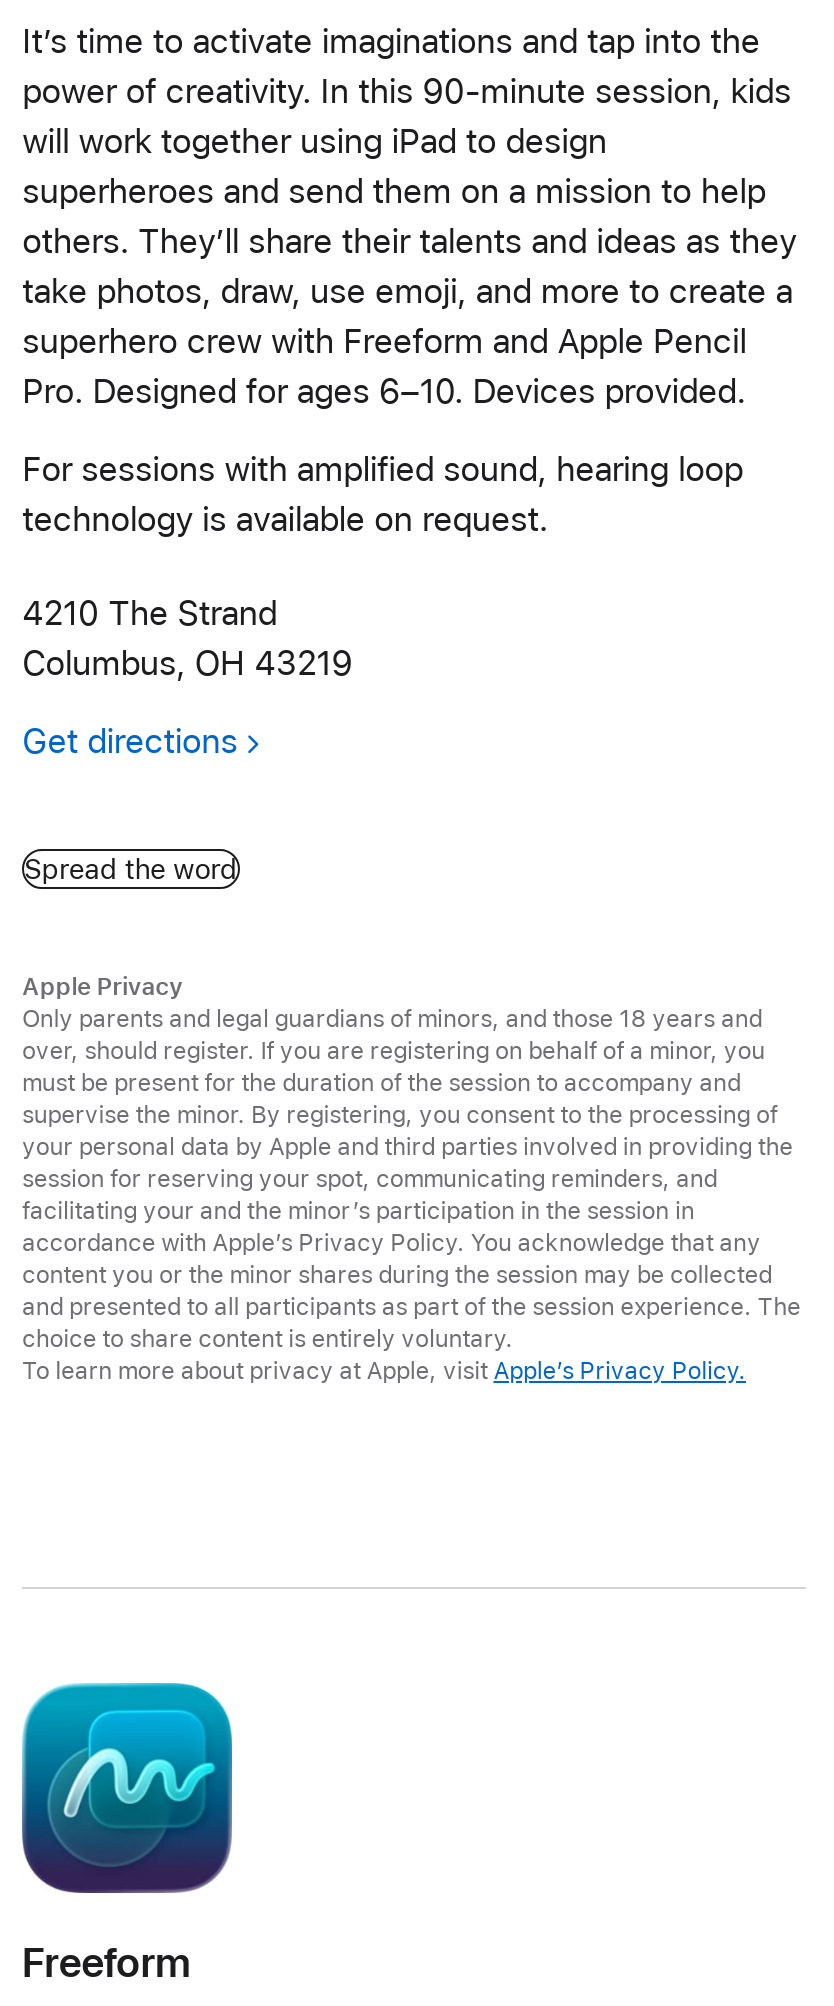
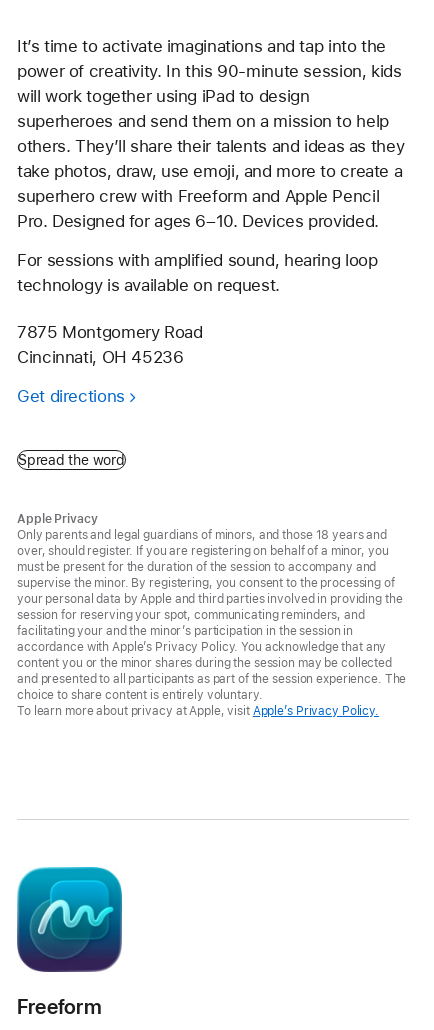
- 4210 The Strand
- Columbus, OH 43219
+ 7875 Montgomery Road
+ Cincinnati, OH 45236
